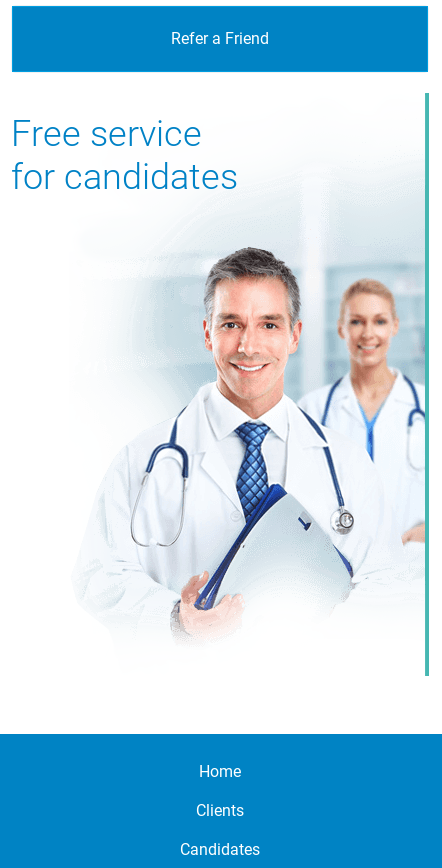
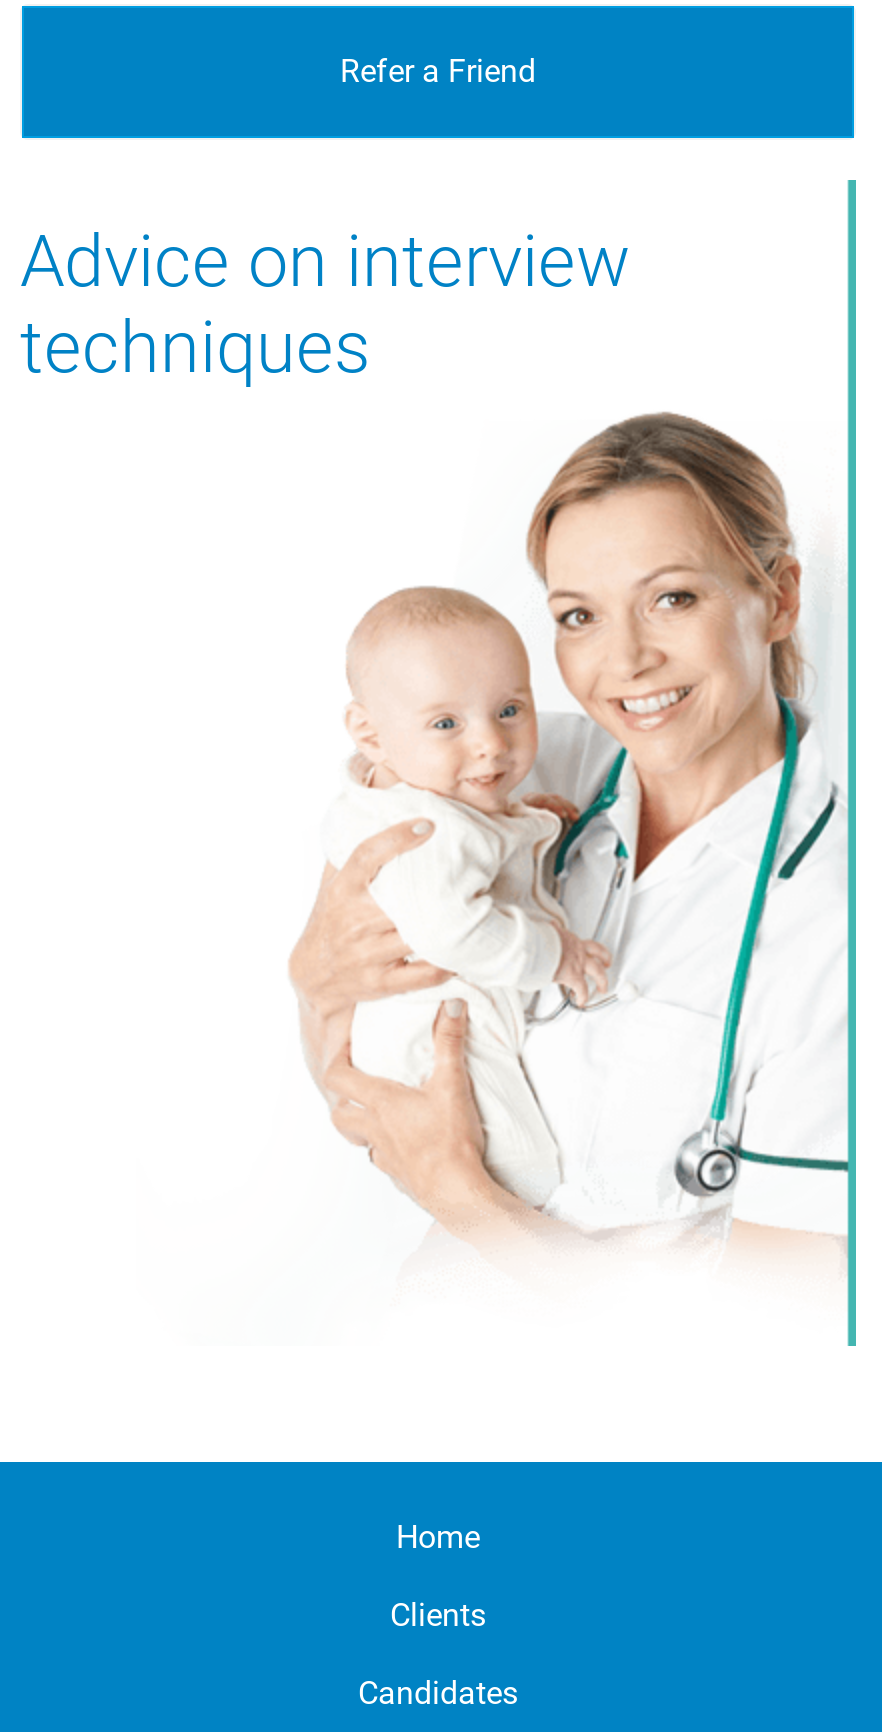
- Free service
- for candidates
+ Advice on interview
+ techniques

- [image]
+ [image]
